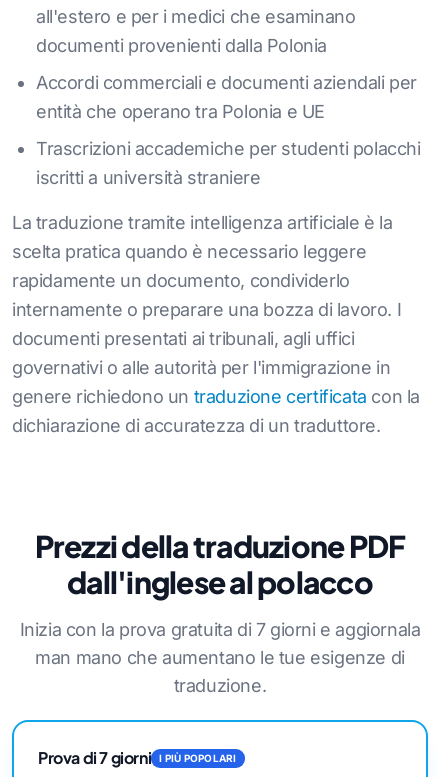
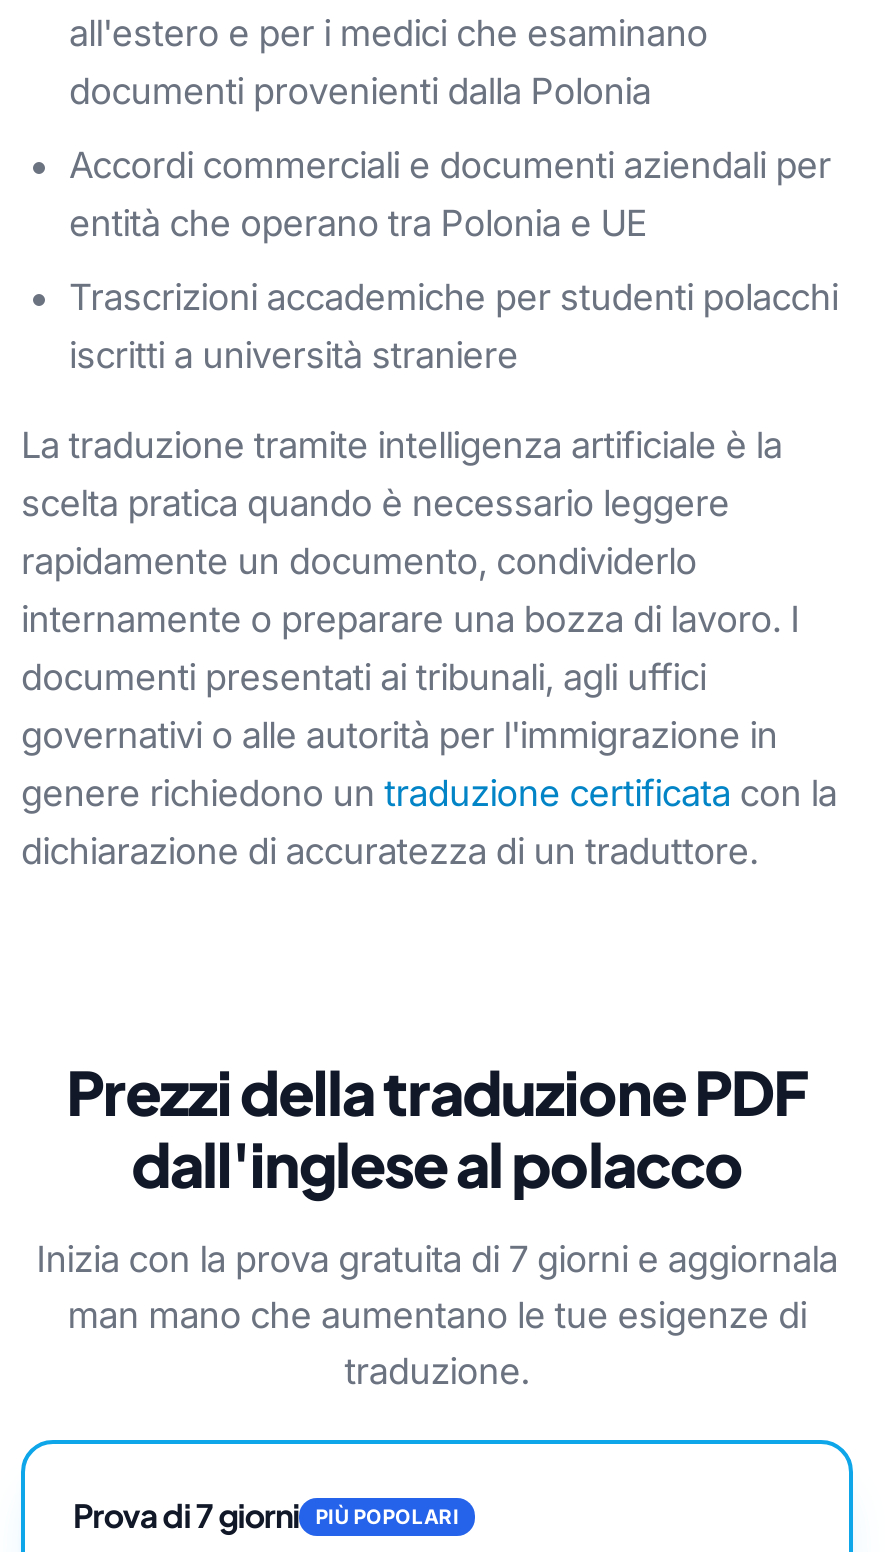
- I PIÙ POPOLARI
+ PIÙ POPOLARI
